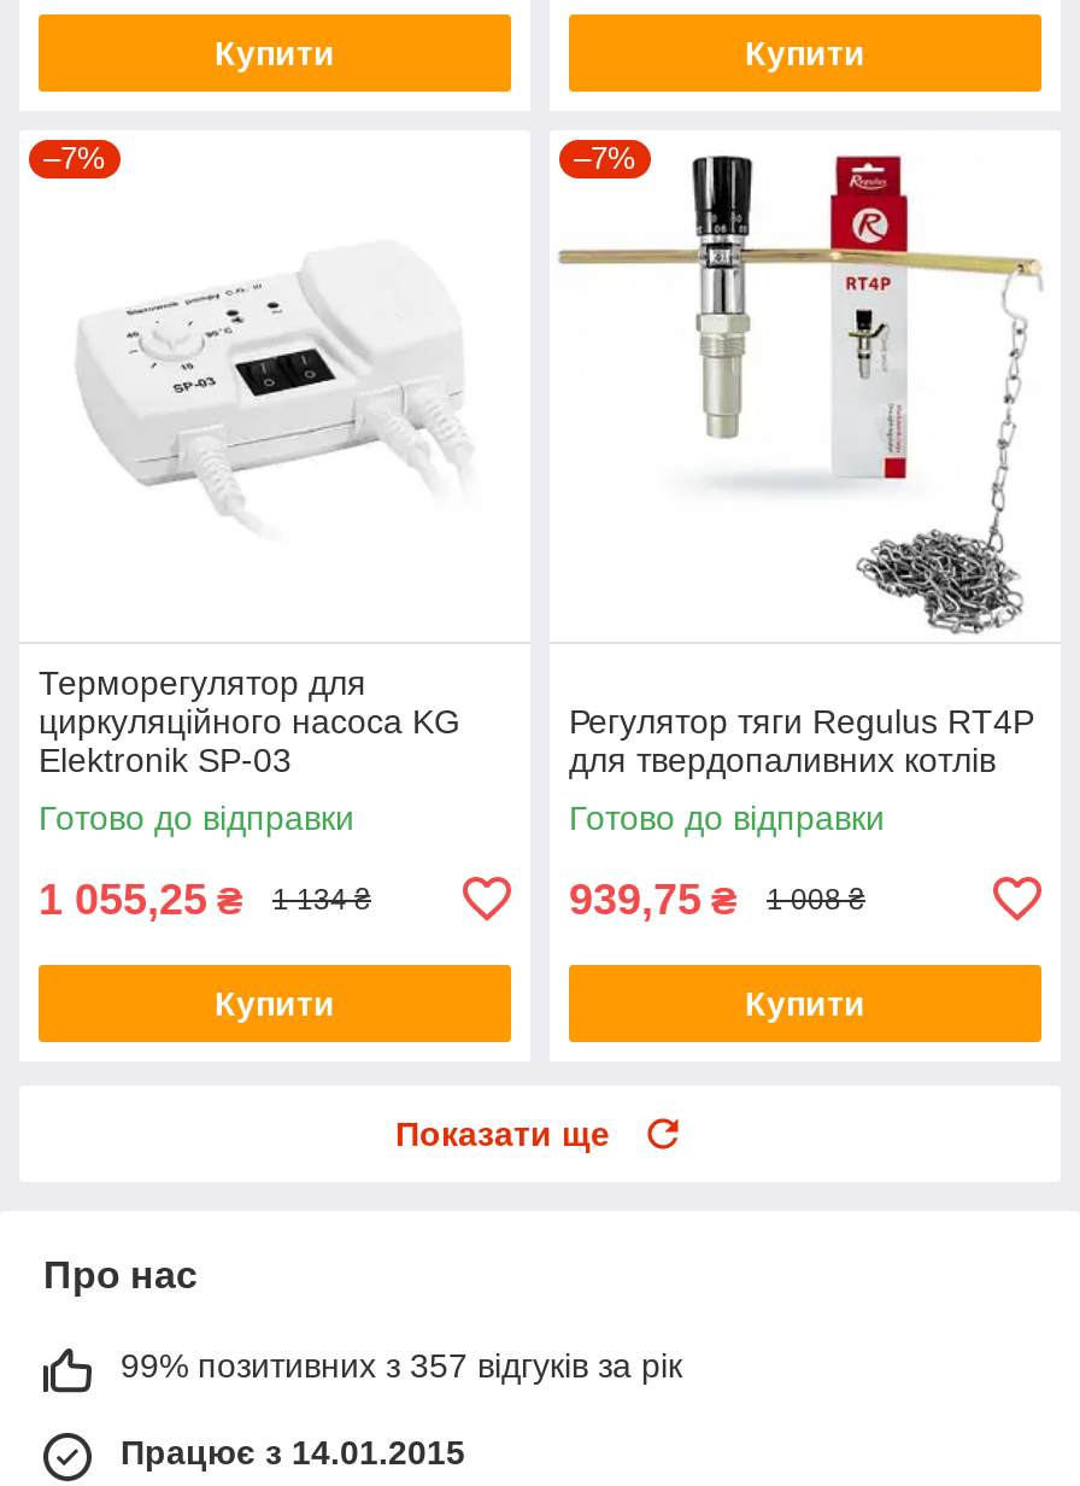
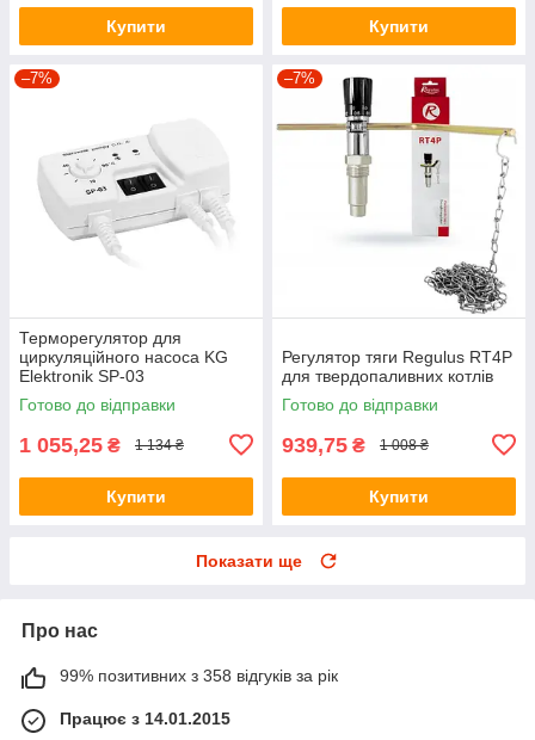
- 99% позитивних з 357 відгуків за рік
+ 99% позитивних з 358 відгуків за рік
